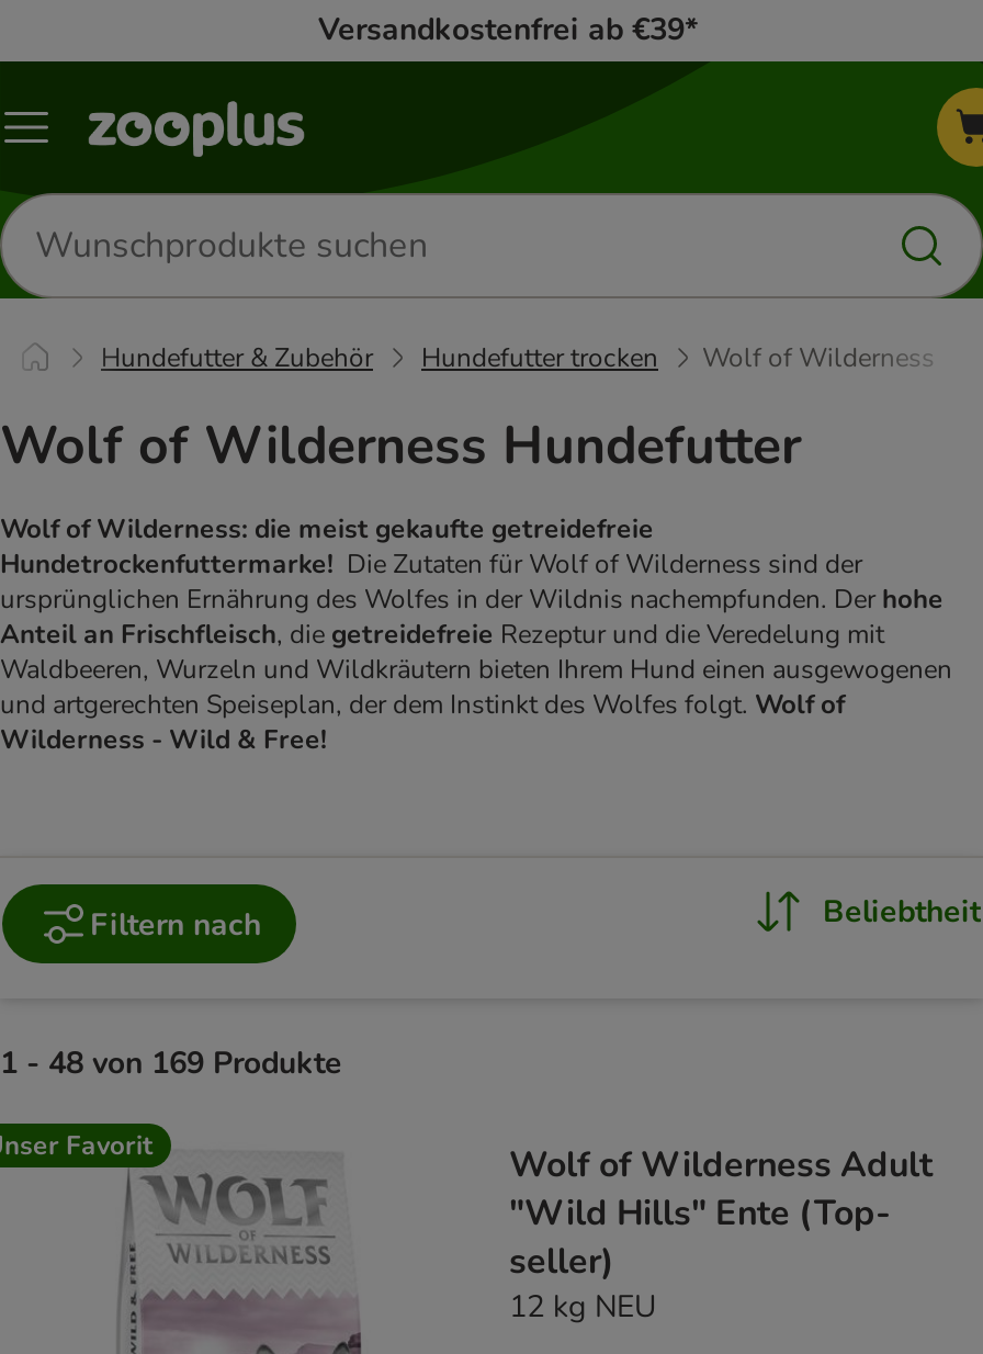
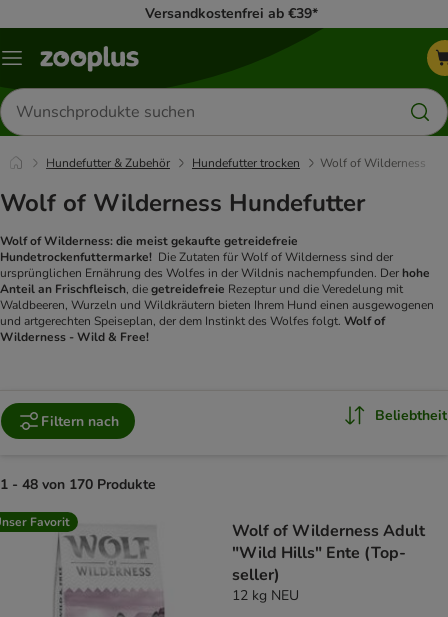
- 1 - 48 von 169 Produkte
+ 1 - 48 von 170 Produkte
